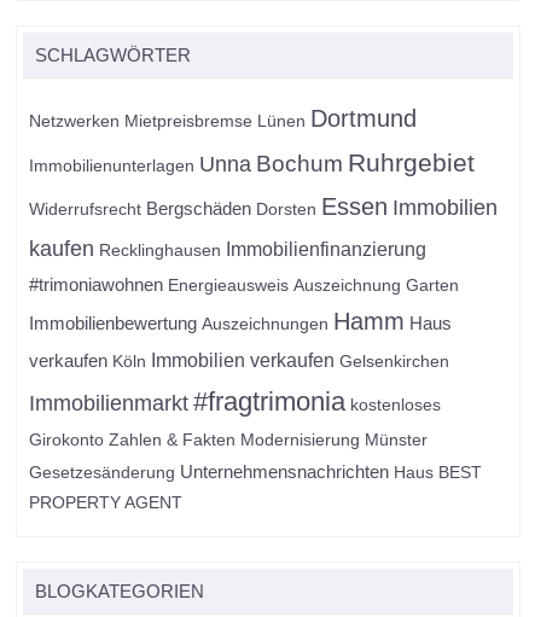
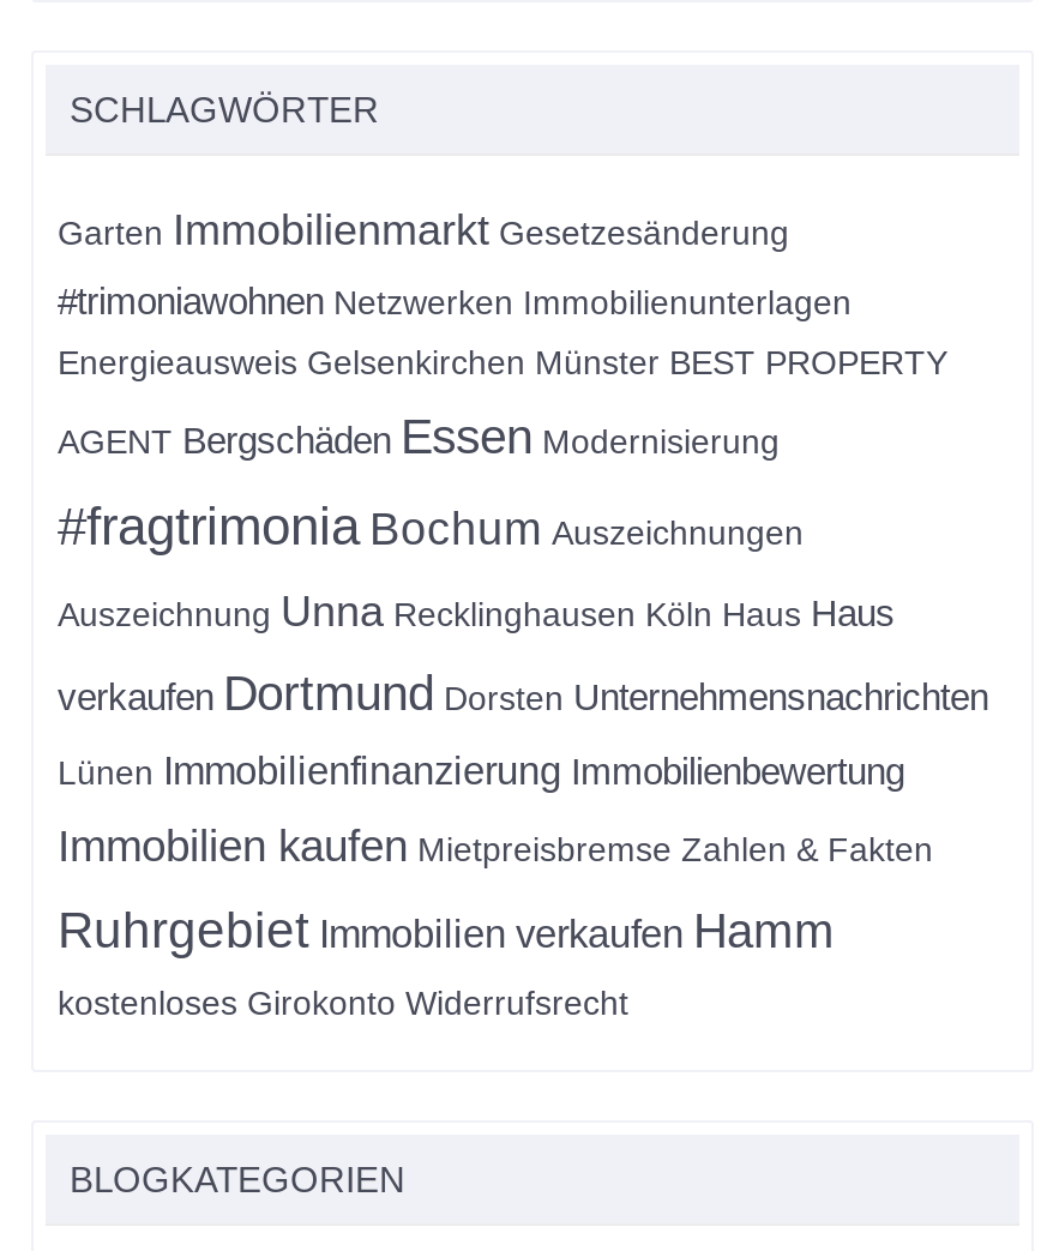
- Netzwerken Mietpreisbremse Lünen Dortmund
- Immobilienunterlagen Unna Bochum Ruhrgebiet
- Widerrufsrecht Bergschäden Dorsten Essen Immobilien
- kaufen Recklinghausen Immobilienfinanzierung
- #trimoniawohnen Energieausweis Auszeichnung Garten
- Immobilienbewertung Auszeichnungen Hamm Haus
- verkaufen Köln Immobilien verkaufen Gelsenkirchen
- Immobilienmarkt #fragtrimonia kostenloses
- Girokonto Zahlen & Fakten Modernisierung Münster
- Gesetzesänderung Unternehmensnachrichten Haus BEST
- PROPERTY AGENT
+ Garten Immobilienmarkt Gesetzesänderung
+ #trimoniawohnen Netzwerken Immobilienunterlagen
+ Energieausweis Gelsenkirchen Münster BEST PROPERTY
+ AGENT Bergschäden Essen Modernisierung
+ #fragtrimonia Bochum Auszeichnungen
+ Auszeichnung Unna Recklinghausen Köln Haus Haus
+ verkaufen Dortmund Dorsten Unternehmensnachrichten
+ Lünen Immobilienfinanzierung Immobilienbewertung
+ Immobilien kaufen Mietpreisbremse Zahlen & Fakten
+ Ruhrgebiet Immobilien verkaufen Hamm
+ kostenloses Girokonto Widerrufsrecht
